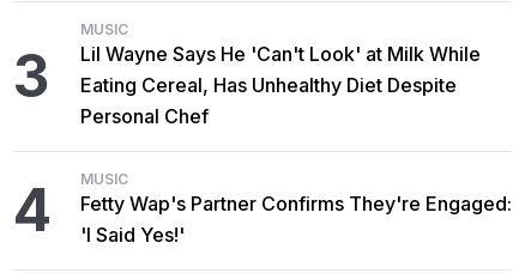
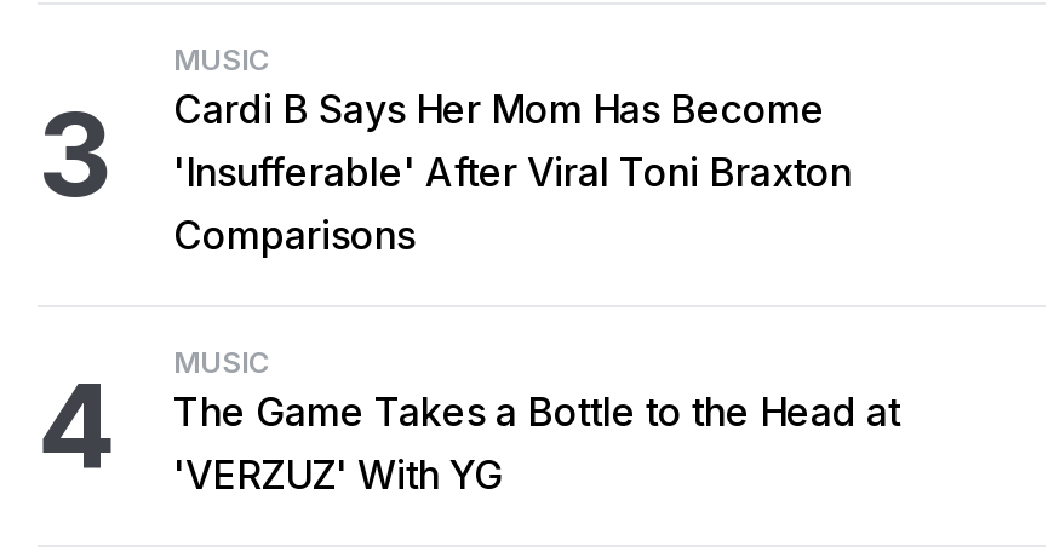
- Lil Wayne Says He 'Can't Look' at Milk While
- Eating Cereal, Has Unhealthy Diet Despite
- Personal Chef
+ Cardi B Says Her Mom Has Become
+ 'Insufferable' After Viral Toni Braxton
+ Comparisons

- Fetty Wap's Partner Confirms They're Engaged:
- 'I Said Yes!'
+ The Game Takes a Bottle to the Head at
+ 'VERZUZ' With YG
